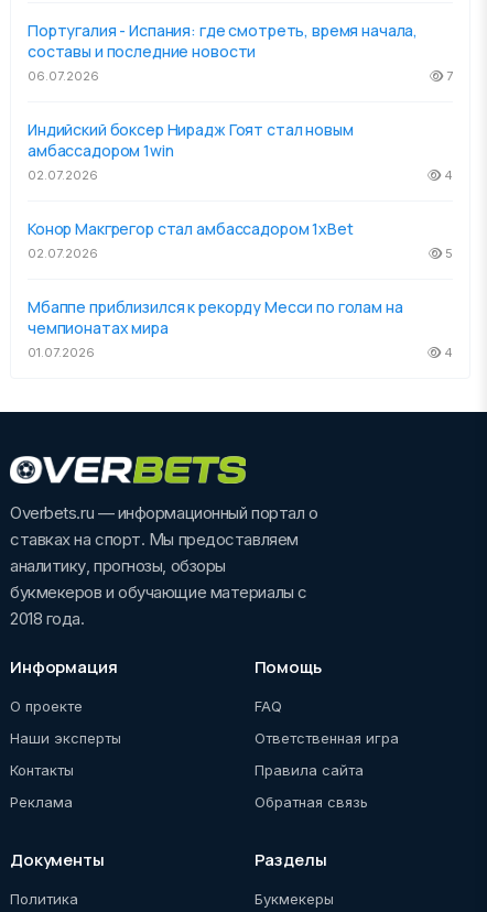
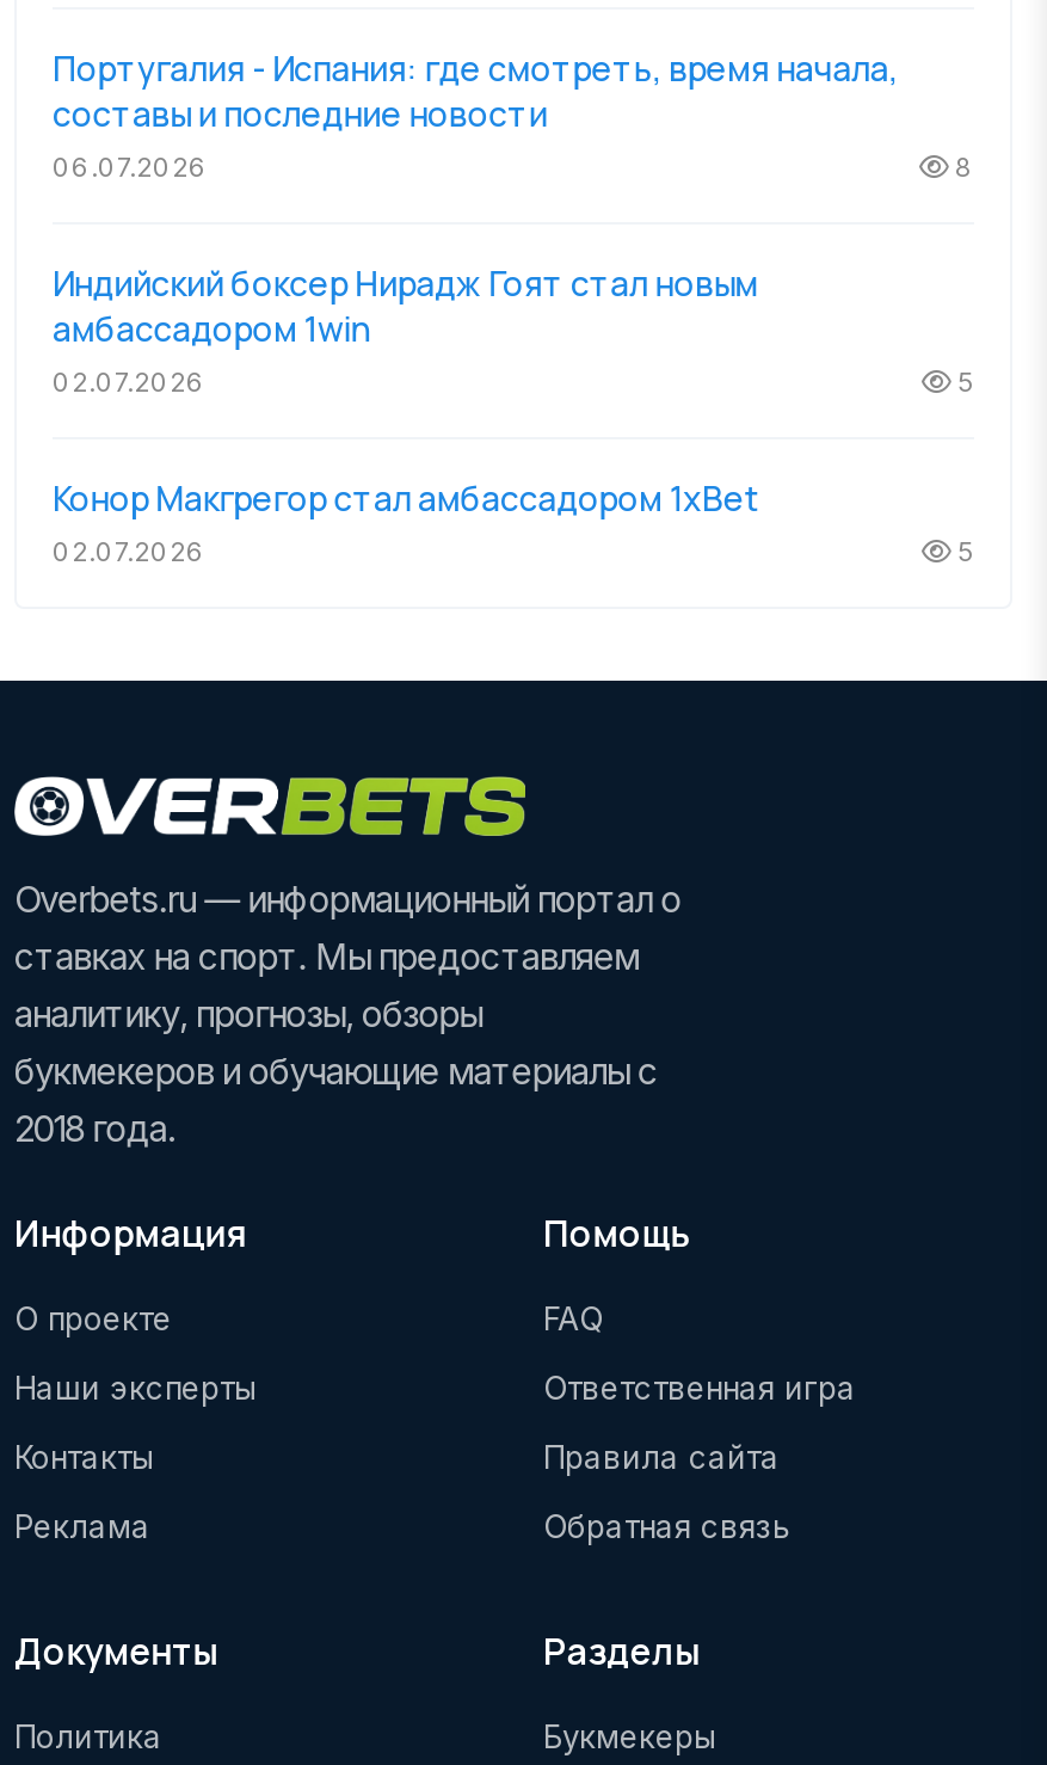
- 7
+ 8

- 4
+ 5

- Мбаппе приблизился к рекорду Месси по голам на
- чемпионатах мира
- 01.07.2026
- 4
